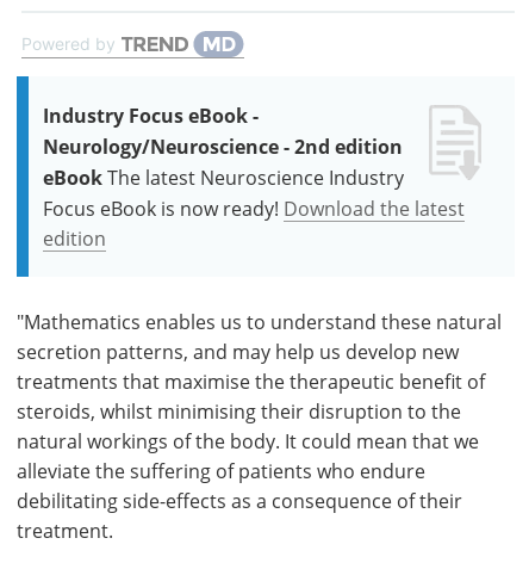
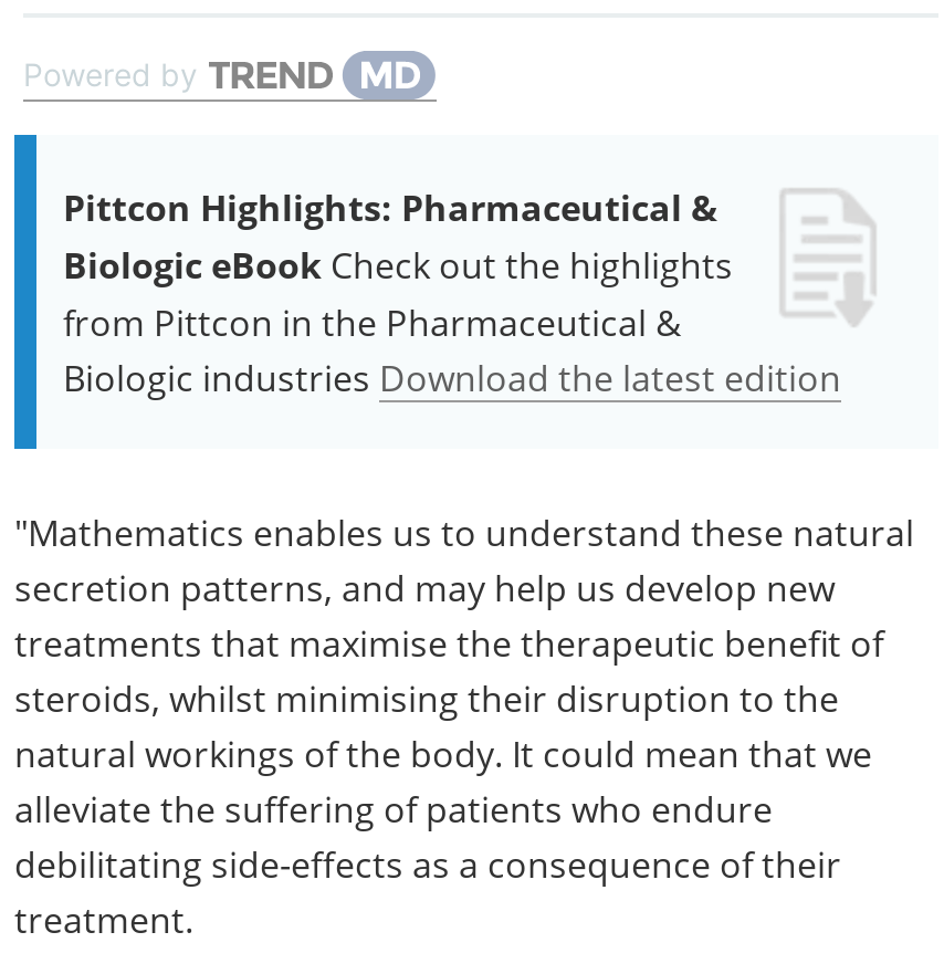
- Industry Focus eBook -
- Neurology/Neuroscience - 2nd edition
- eBook The latest Neuroscience Industry
- Focus eBook is now ready! Download the latest
- edition
+ Pittcon Highlights: Pharmaceutical &
+ Biologic eBook Check out the highlights
+ from Pittcon in the Pharmaceutical &
+ Biologic industries Download the latest edition
